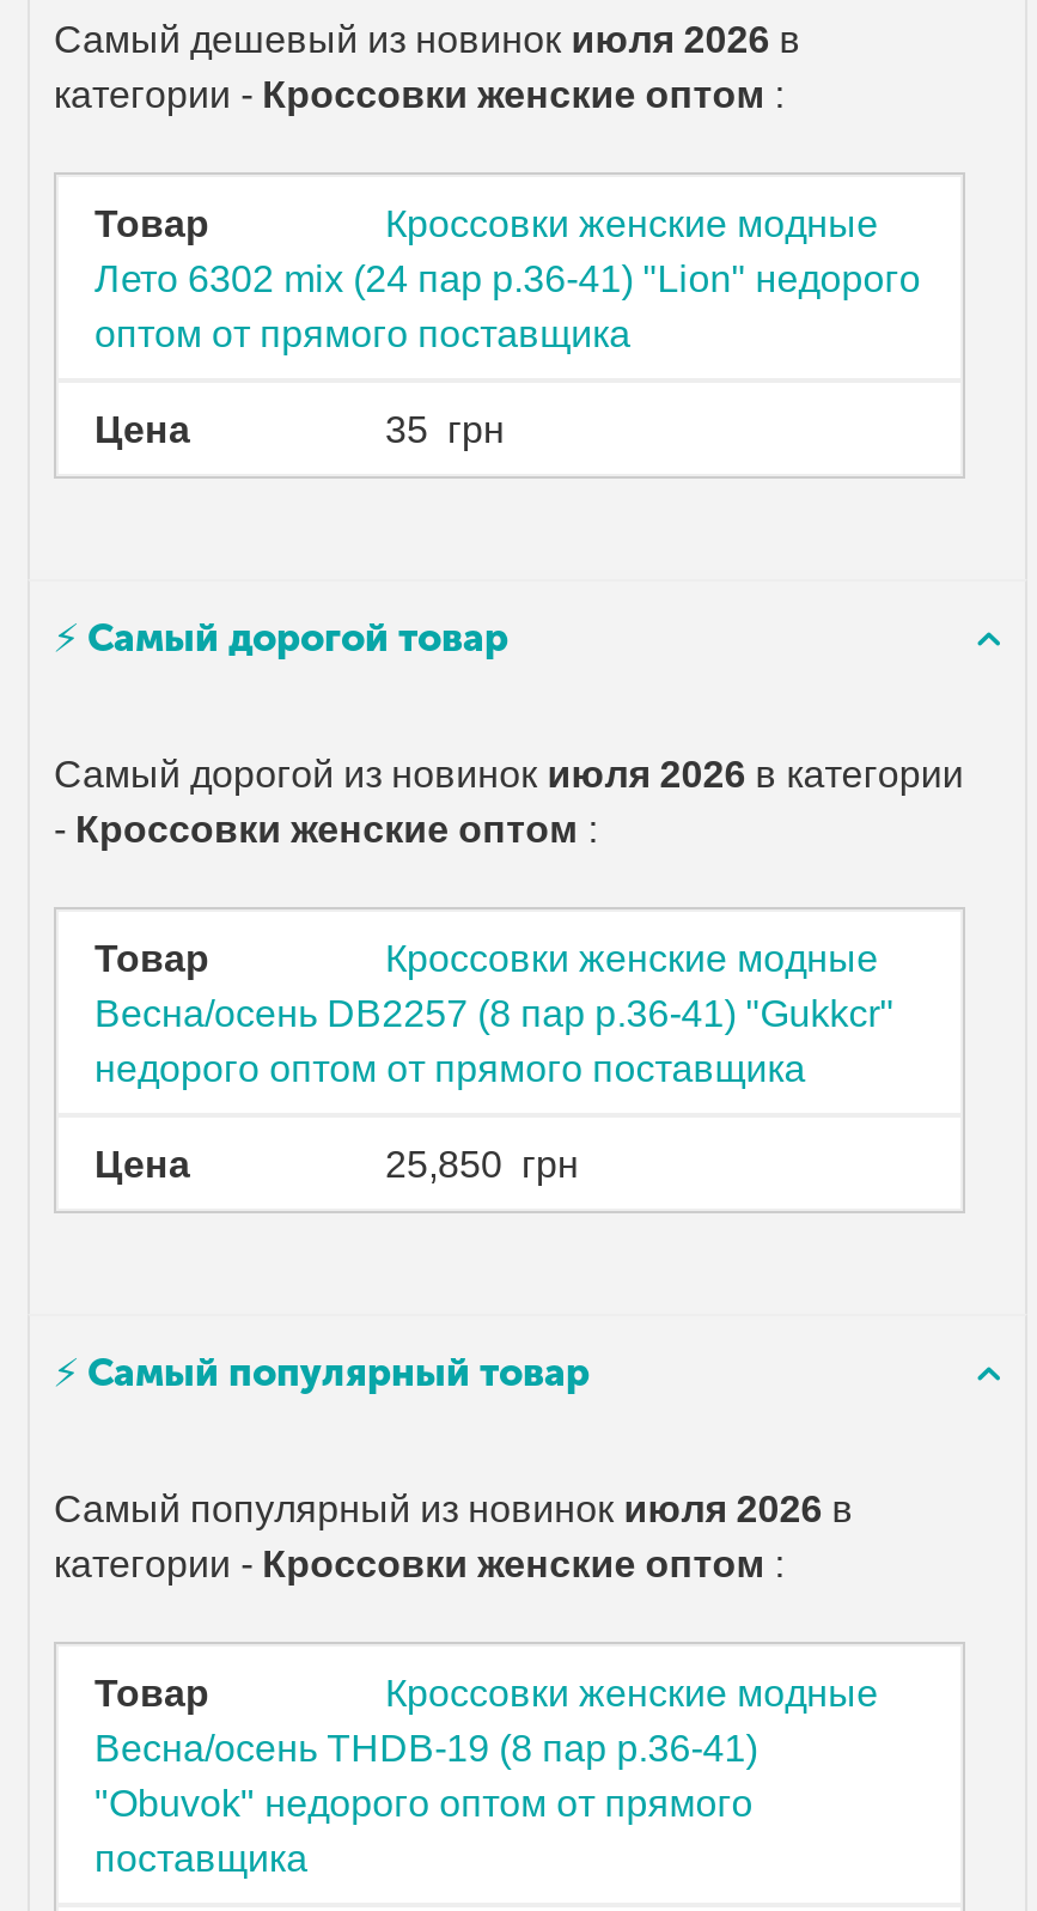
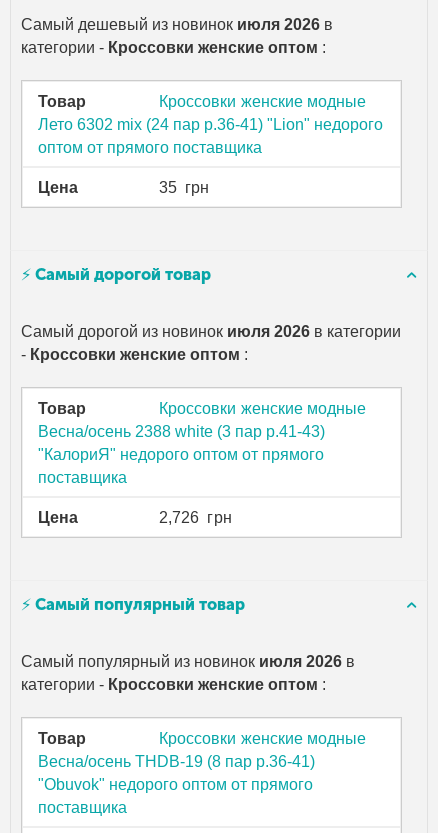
- Весна/осень DB2257 (8 пар р.36-41) "Gukkcr"
- недорого оптом от прямого поставщика
+ Весна/осень 2388 white (3 пар р.41-43)
+ "КалориЯ" недорого оптом от прямого
+ поставщика

- 25,850 грн
+ 2,726 грн
